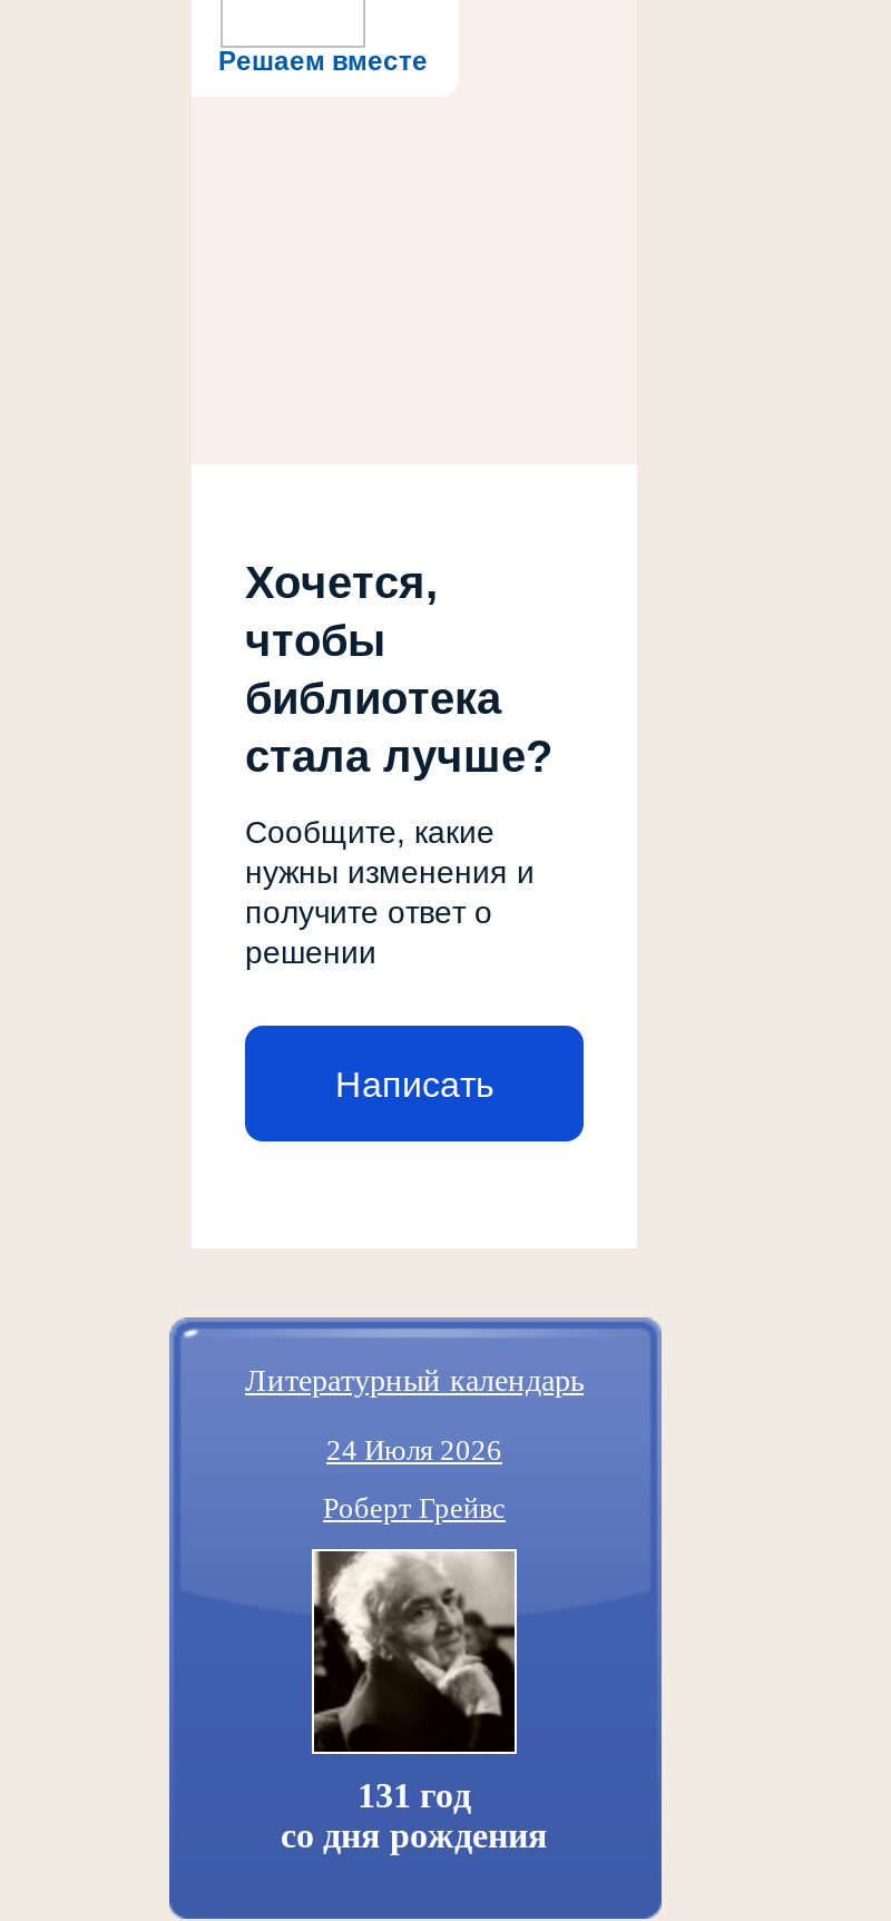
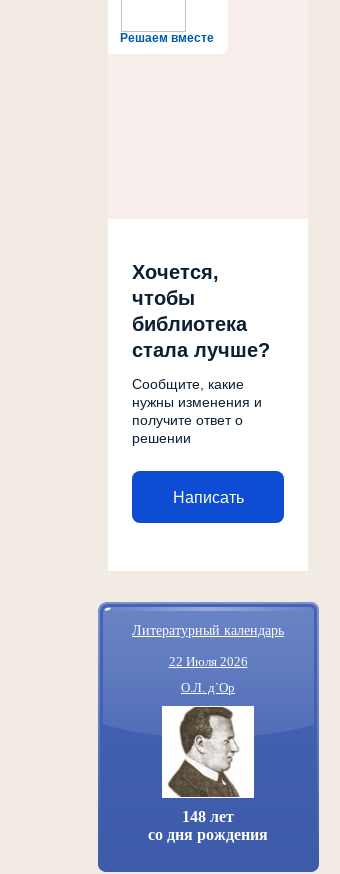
- 24 Июля 2026
+ 22 Июля 2026

- Роберт Грейвс
+ О.Л. д`Ор

- [image]
- 131 год
+ [image]
+ 148 лет
